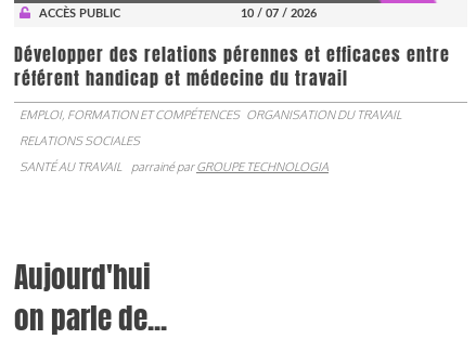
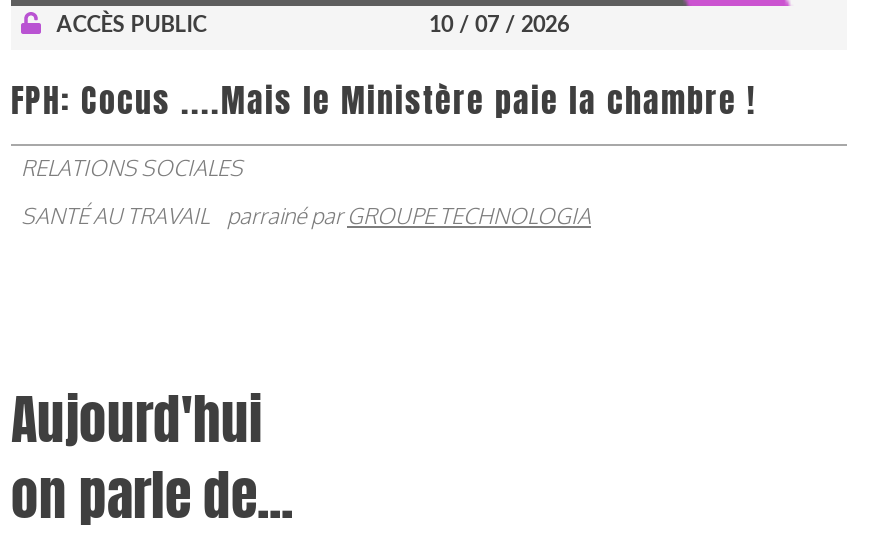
- Développer des relations pérennes et efficaces entre
- référent handicap et médecine du travail
- EMPLOI, FORMATION ET COMPÉTENCES ORGANISATION DU TRAVAIL
+ FPH: Cocus ....Mais le Ministère paie la chambre !
